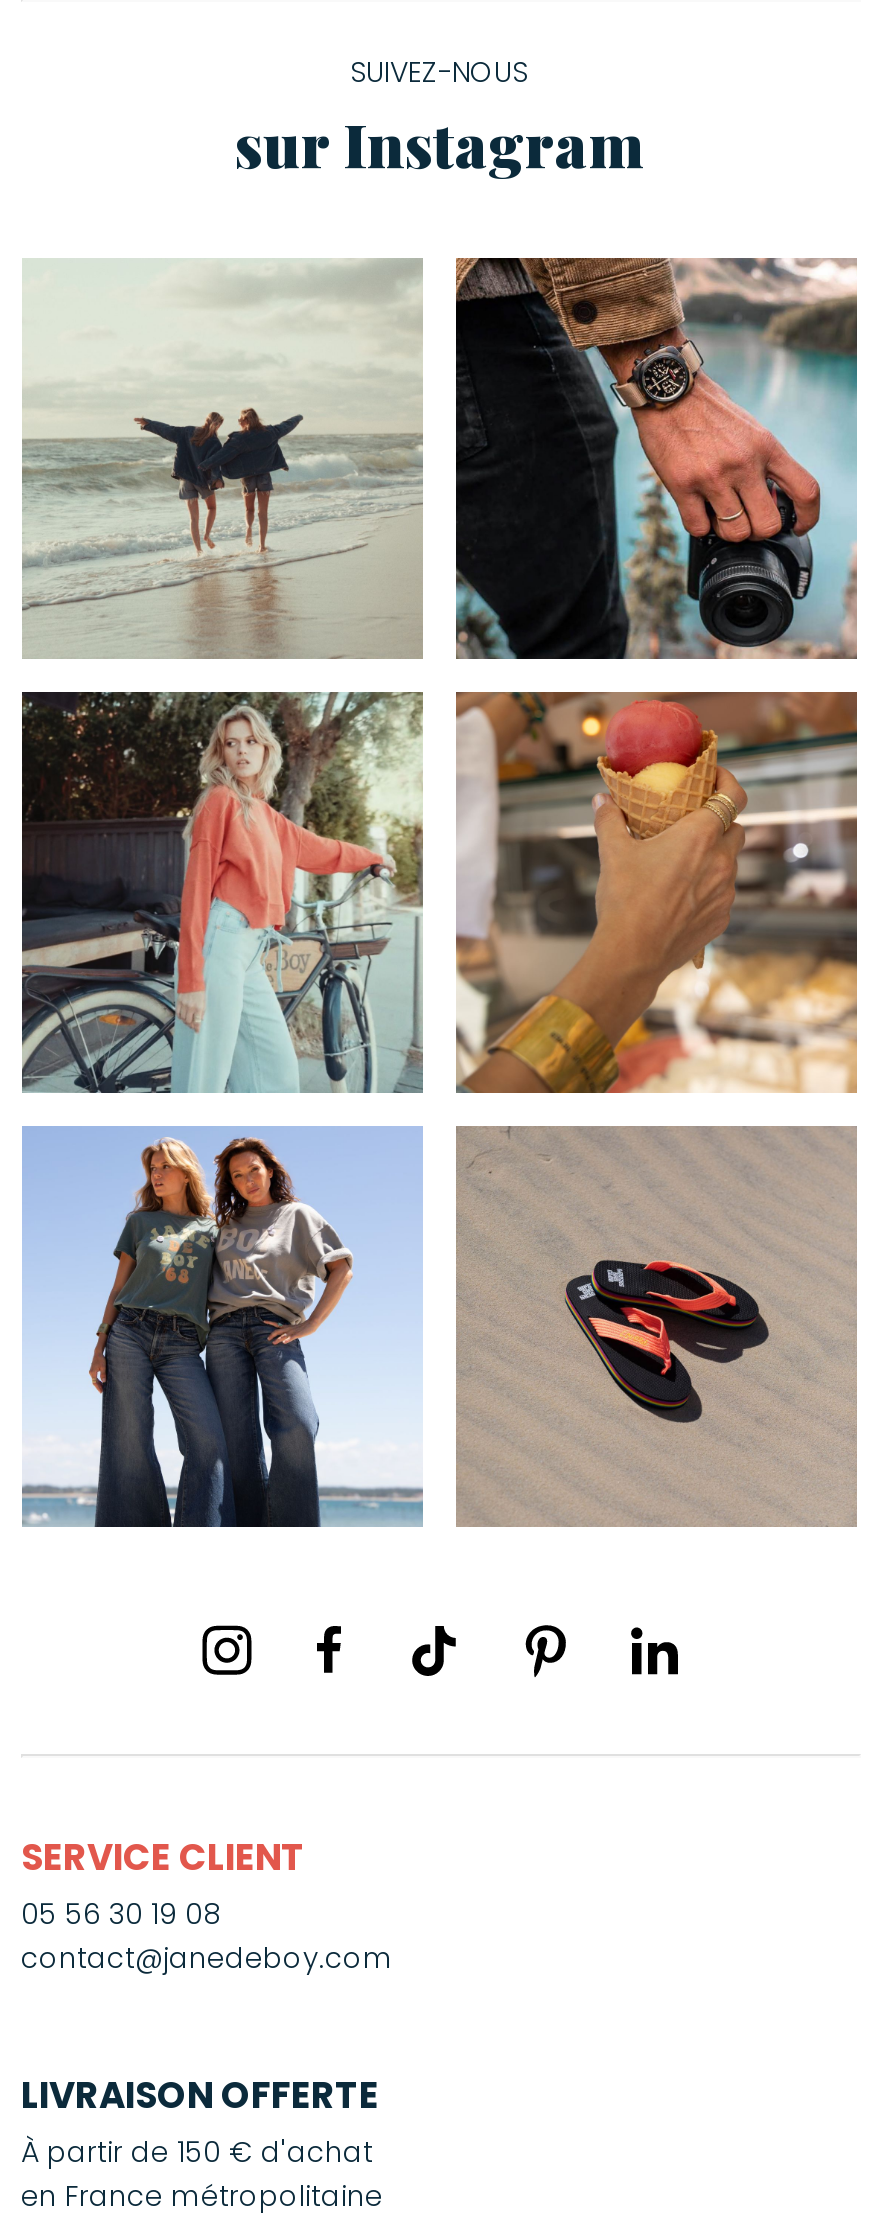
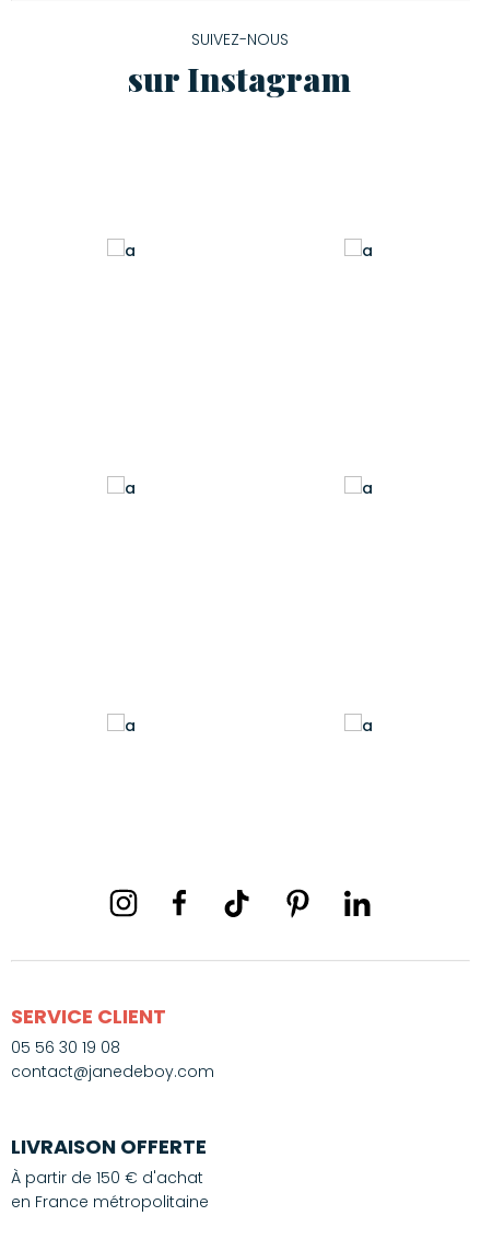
- [image]

- [image]

- [image]

- [image]

- [image]

- [image]
